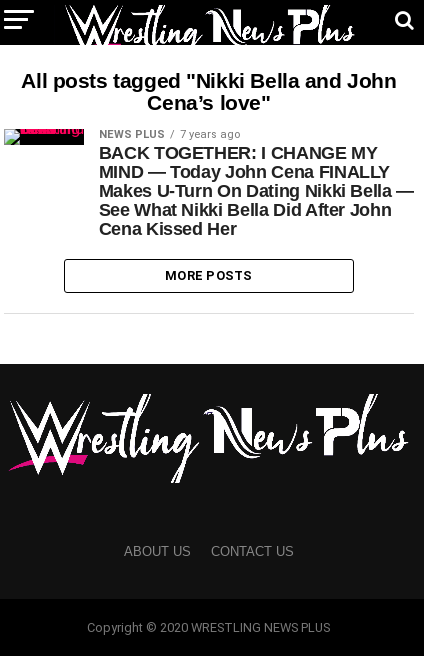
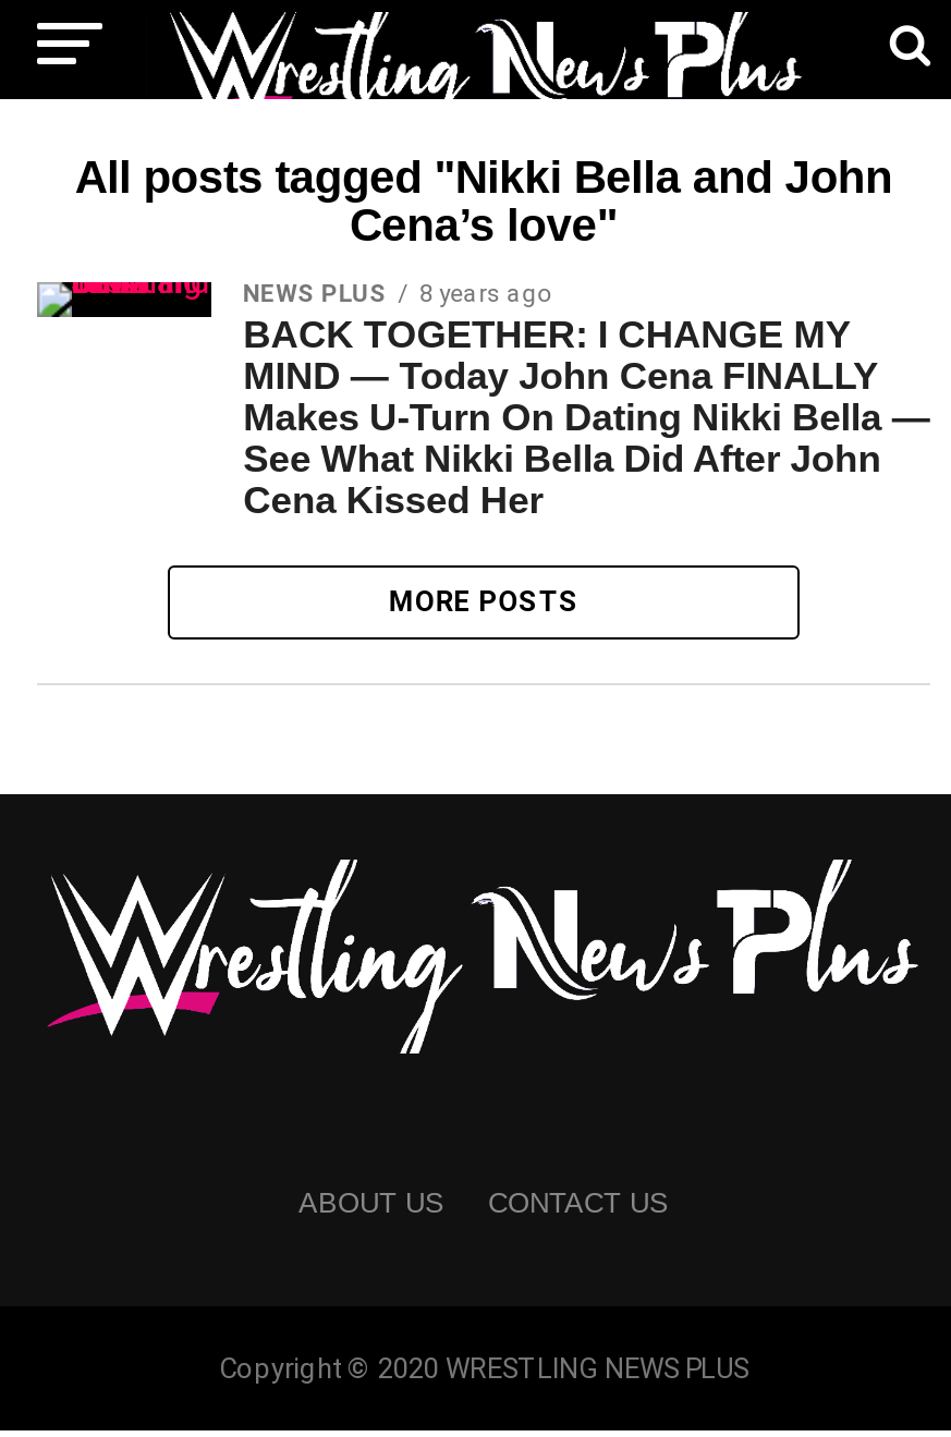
- NEWS PLUS 7 years ago
+ NEWS PLUS 8 years ago
